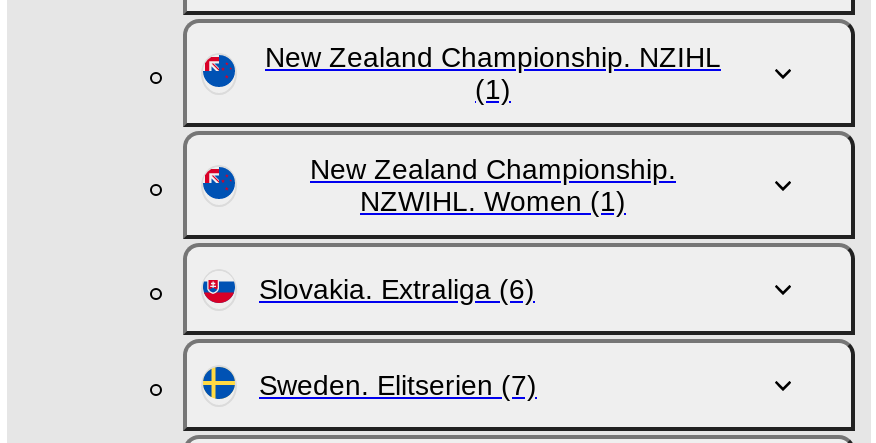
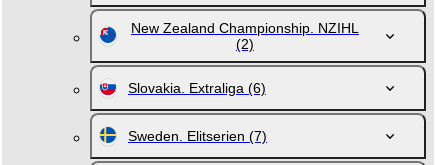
- (1)
- New Zealand Championship.
- NZWIHL. Women (1)
+ (2)
